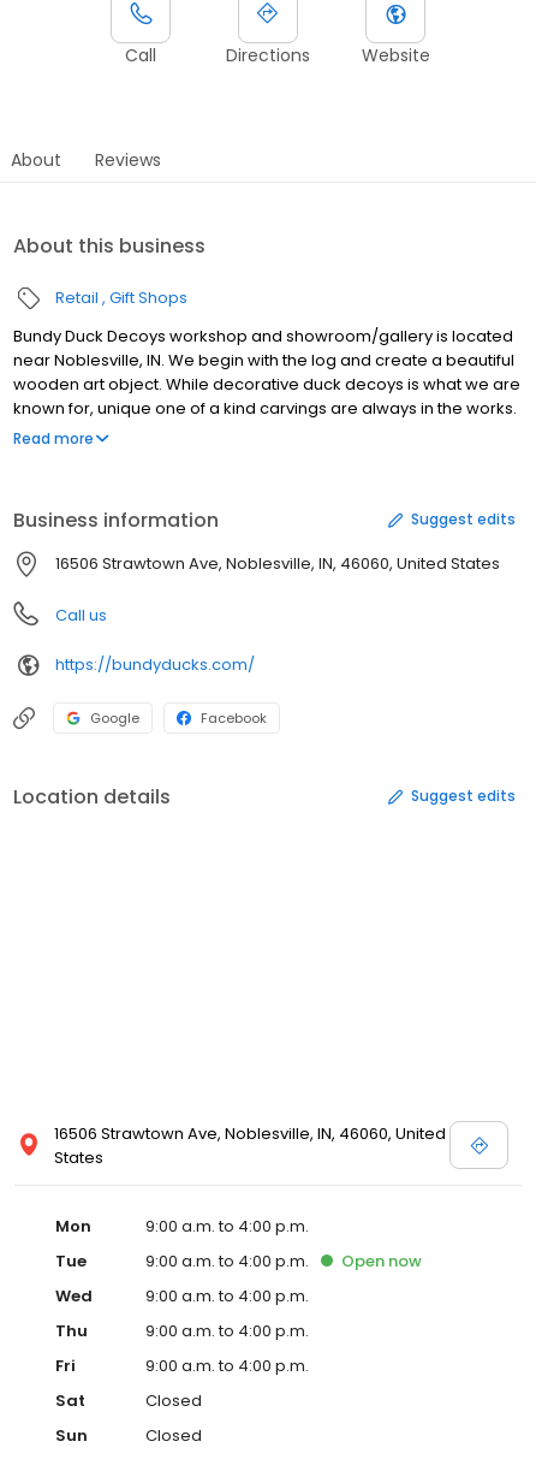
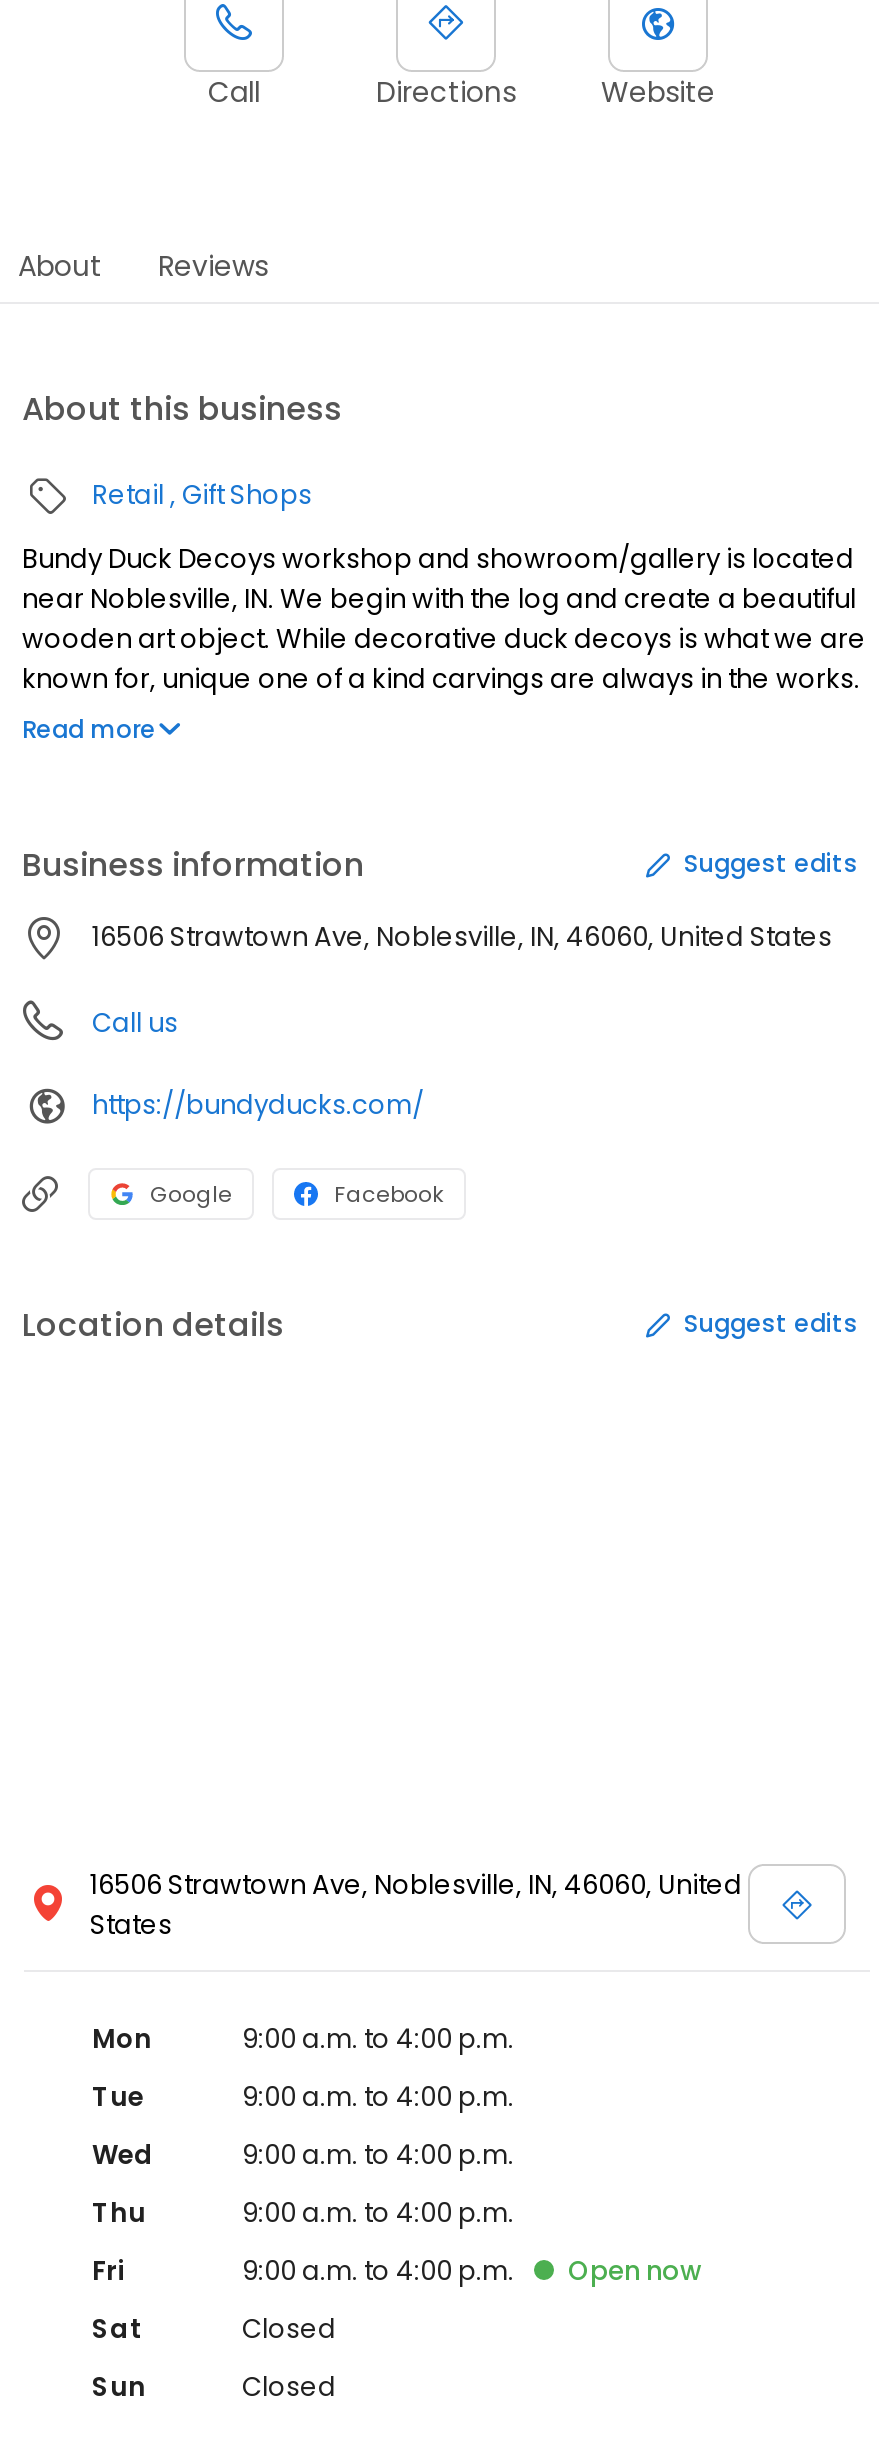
moved down: Open now
